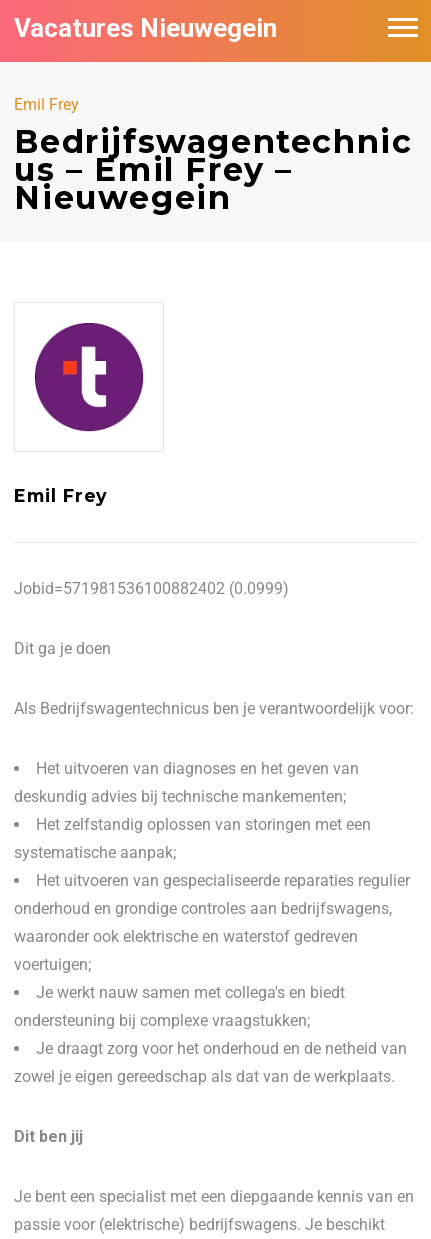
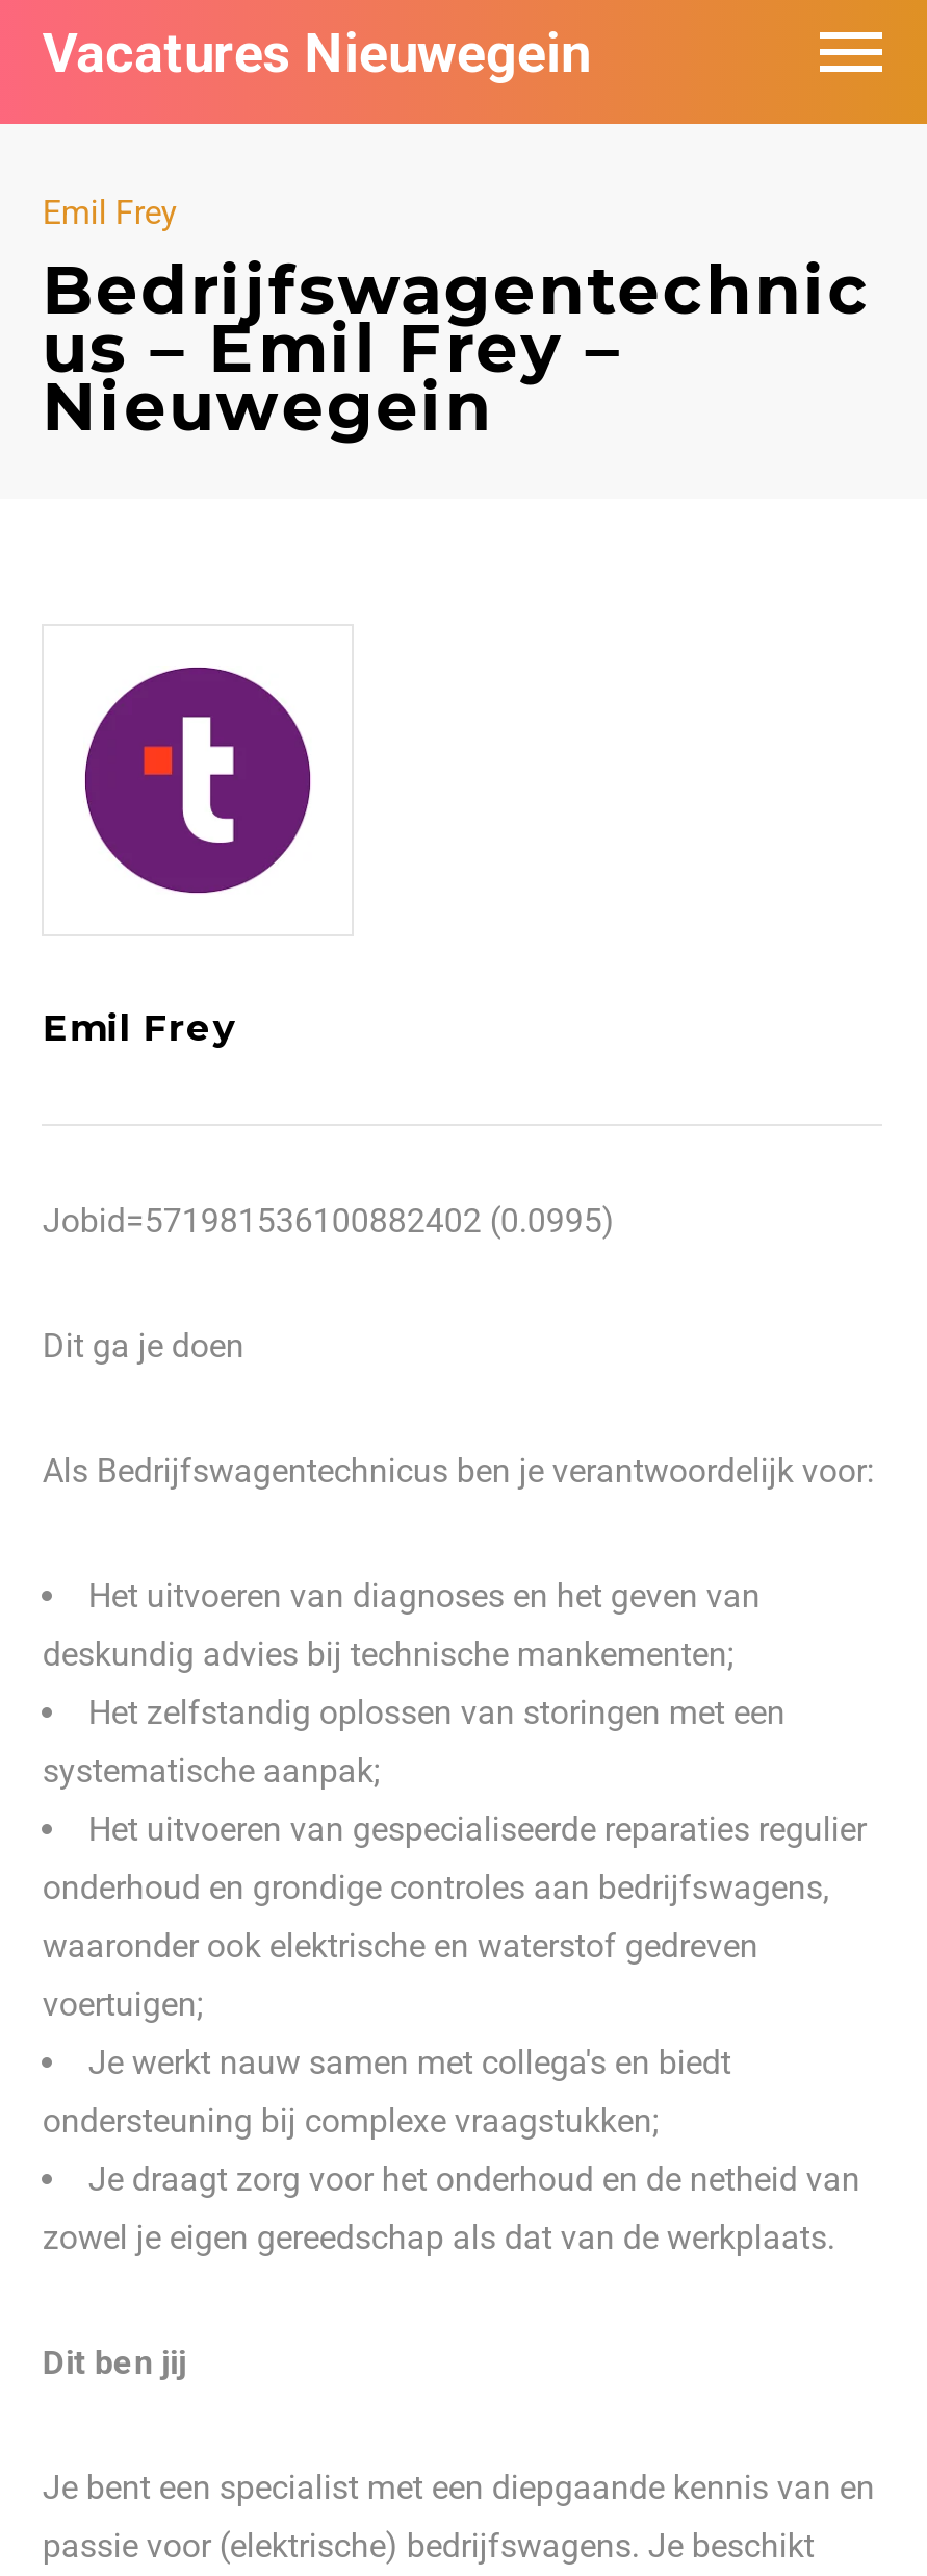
- Jobid=571981536100882402 (0.0999)
+ Jobid=571981536100882402 (0.0995)
